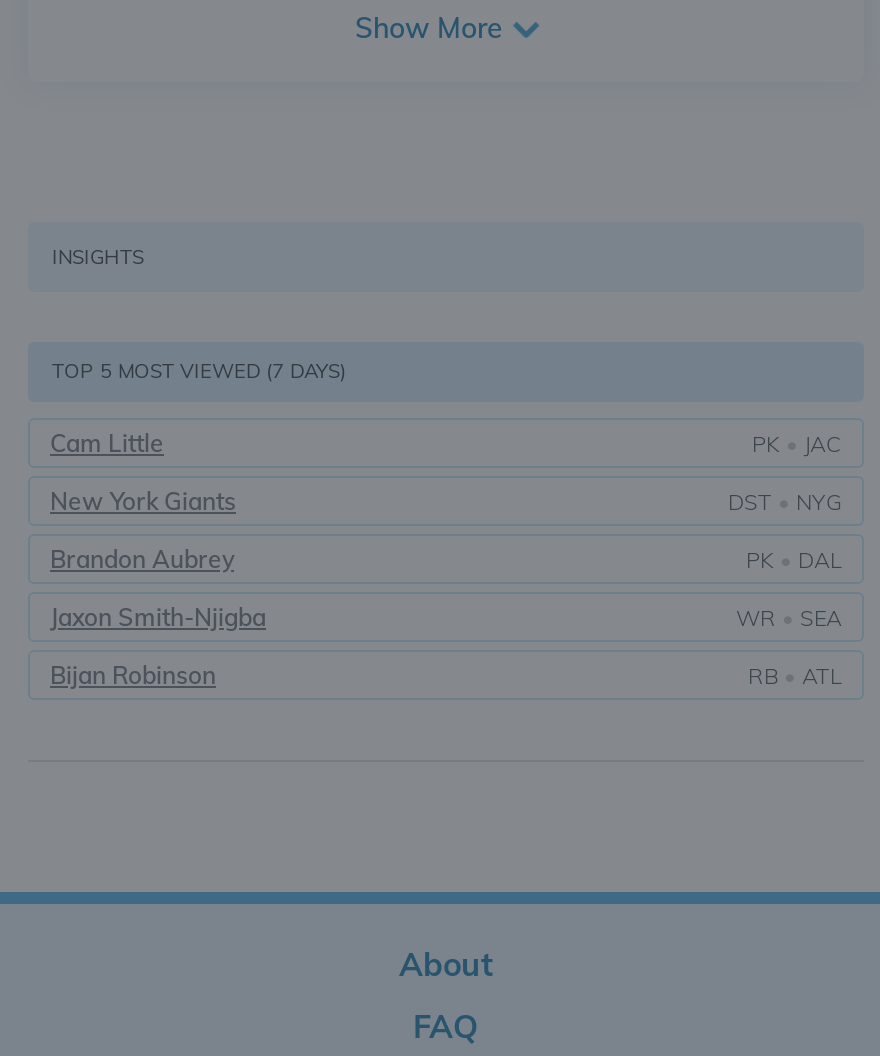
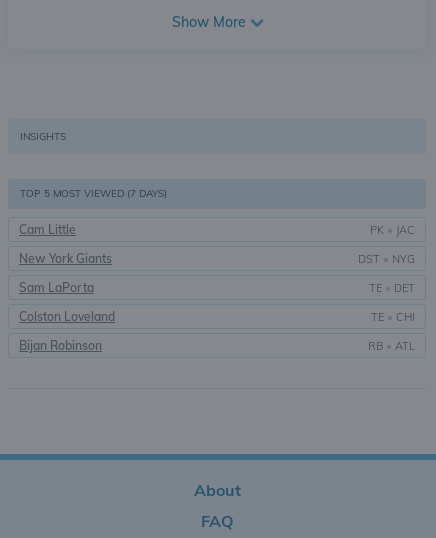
- Brandon Aubrey
- PK • DAL
+ Sam LaPorta
+ TE • DET

- Jaxon Smith-Njigba
- WR • SEA
+ Colston Loveland
+ TE • CHI
